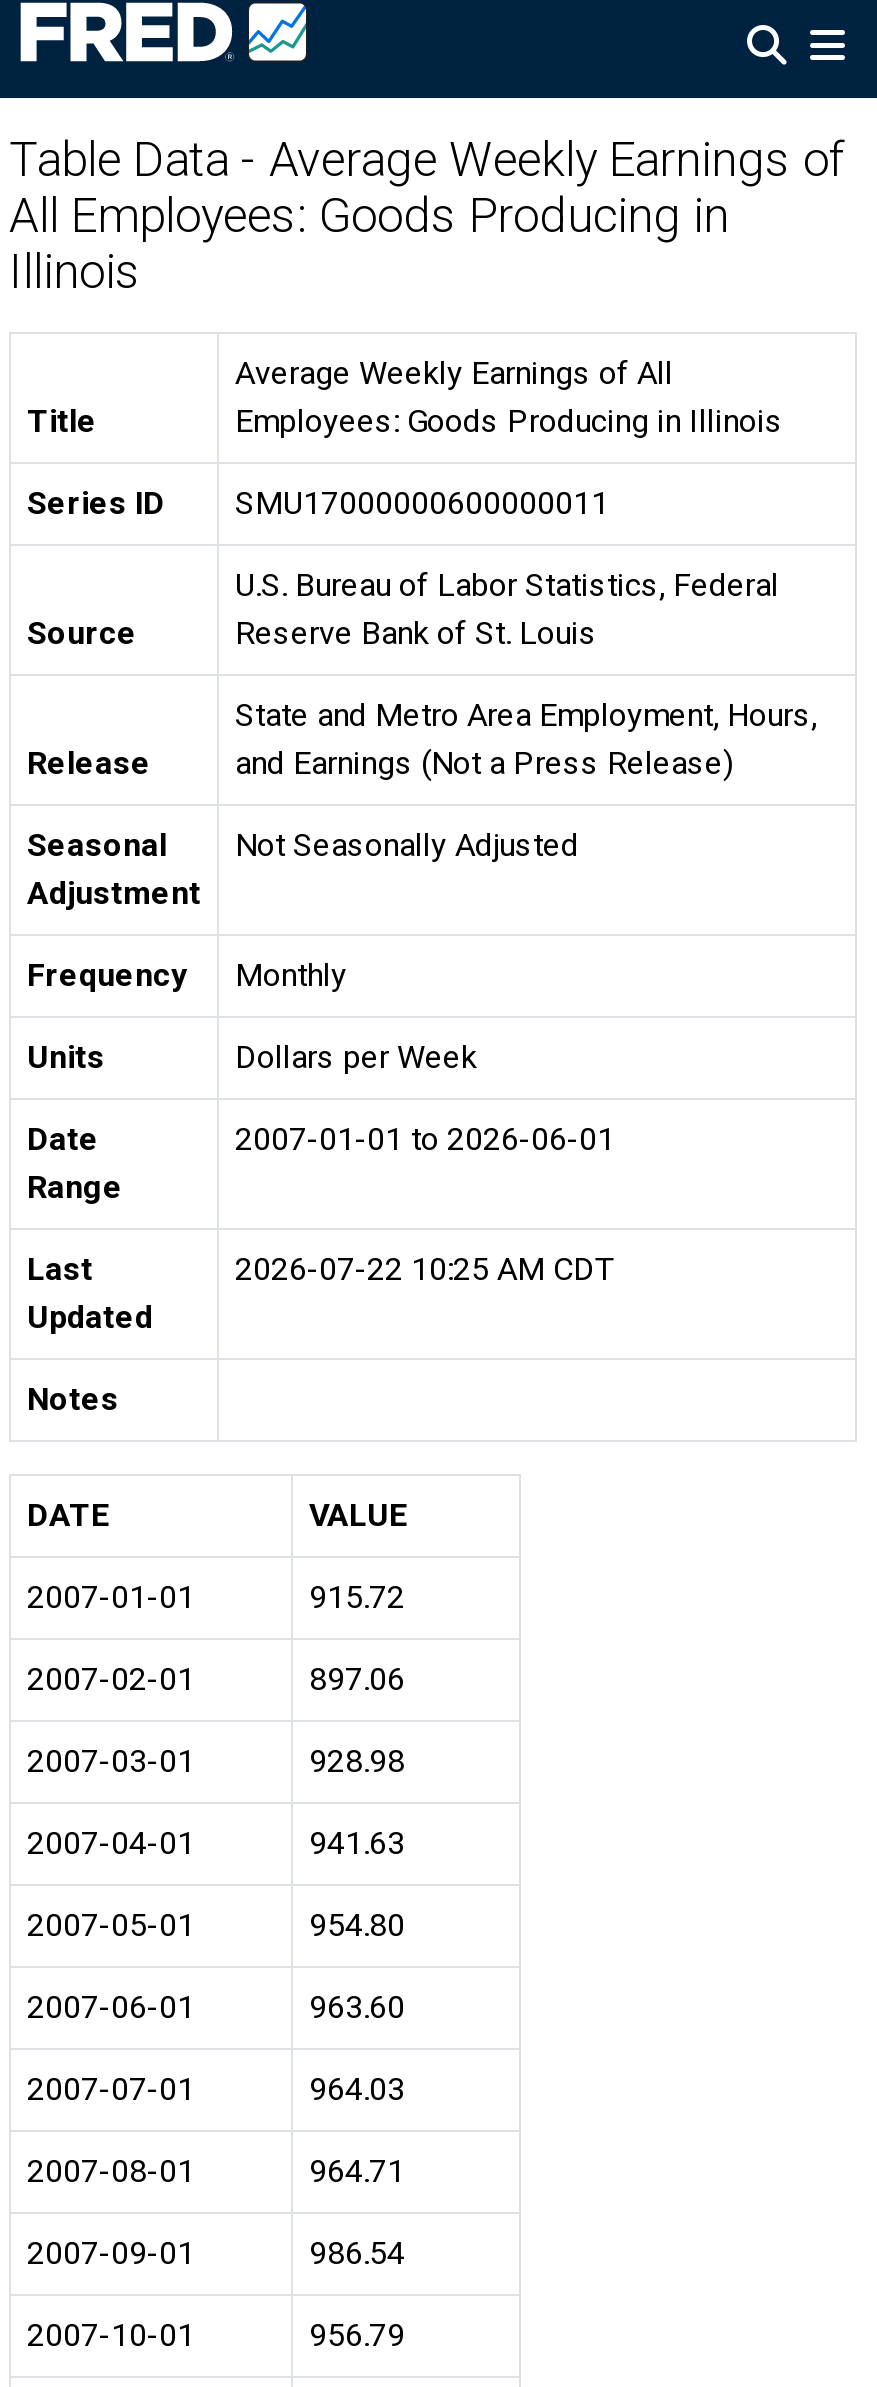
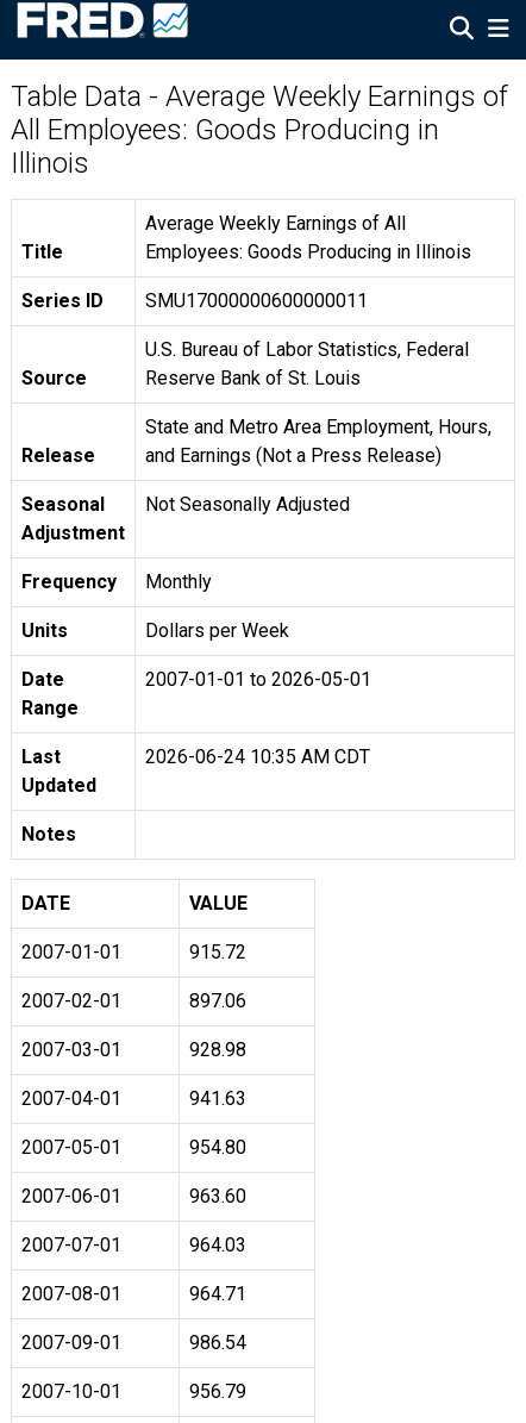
- 2007-01-01 to 2026-06-01
+ 2007-01-01 to 2026-05-01

- 2026-07-22 10:25 AM CDT
+ 2026-06-24 10:35 AM CDT
